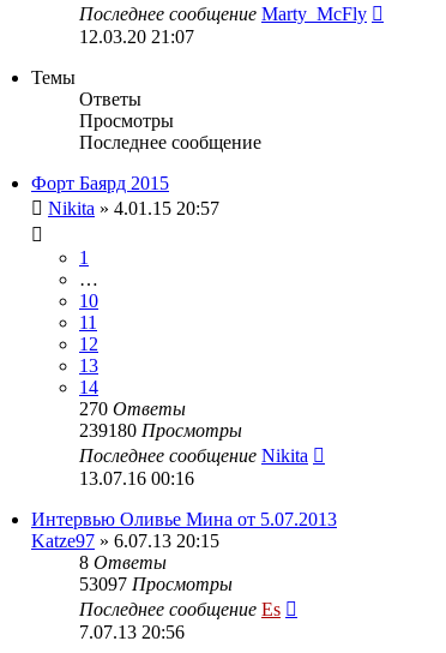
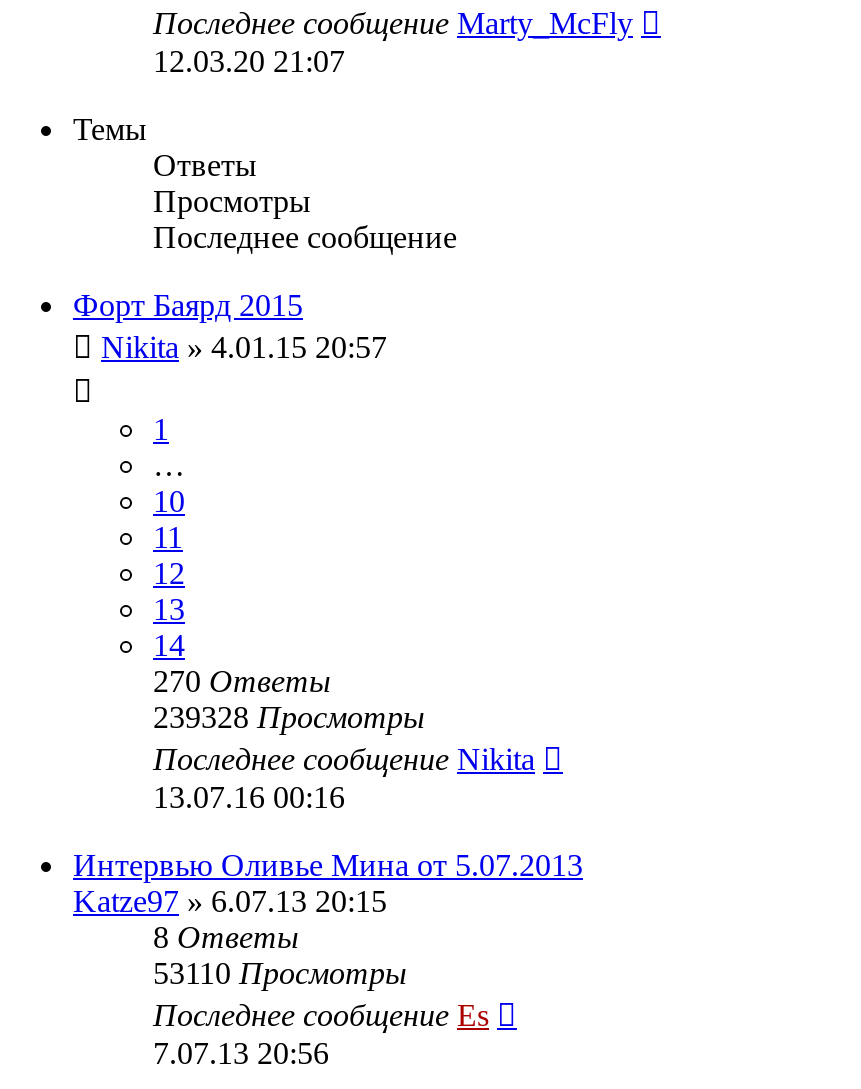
- 239180 Просмотры
+ 239328 Просмотры

- 53097 Просмотры
+ 53110 Просмотры
